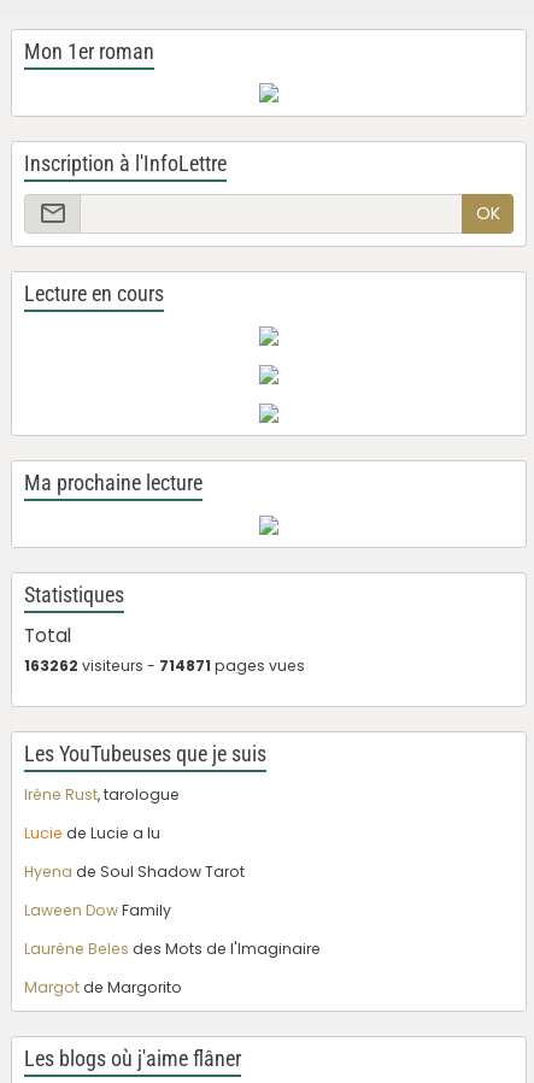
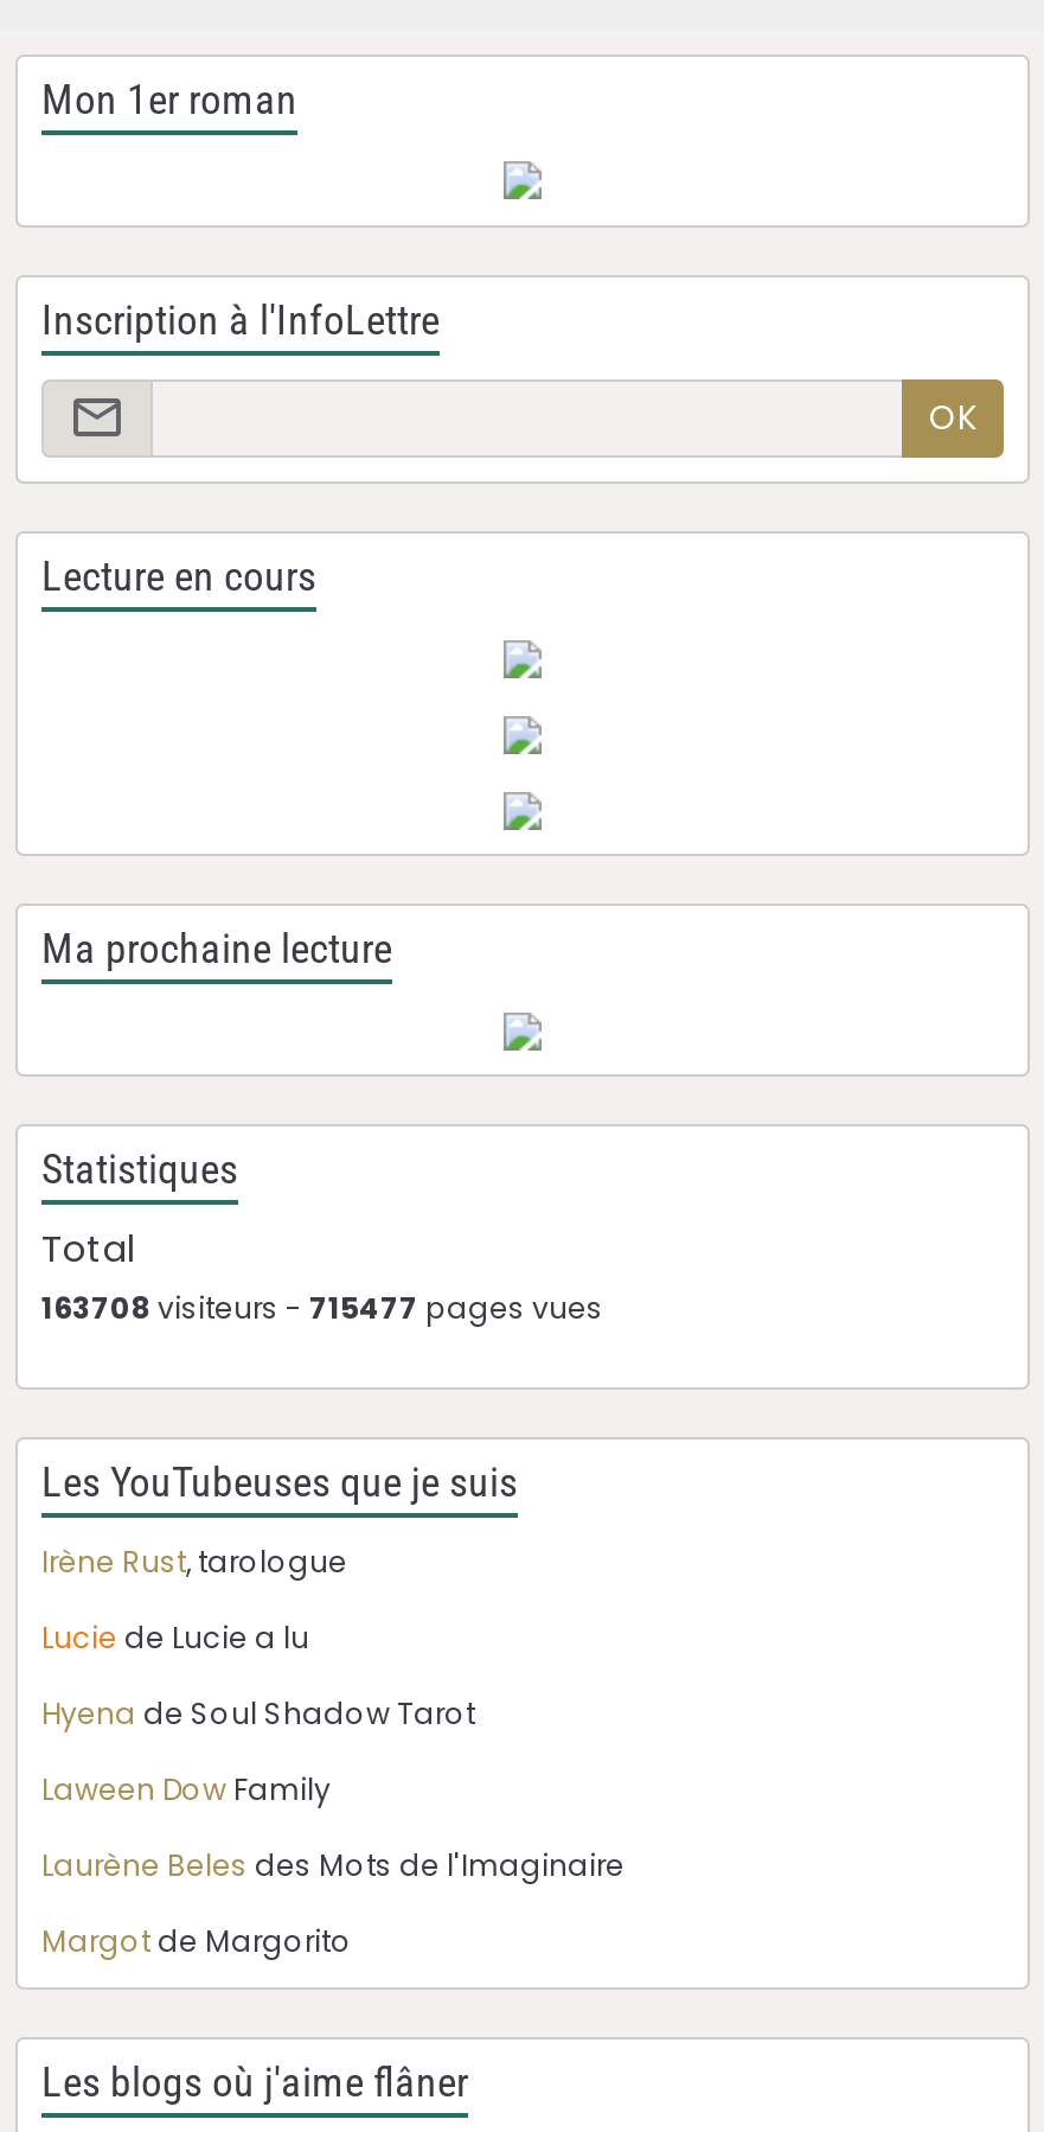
- 163262 visiteurs - 714871 pages vues
+ 163708 visiteurs - 715477 pages vues
